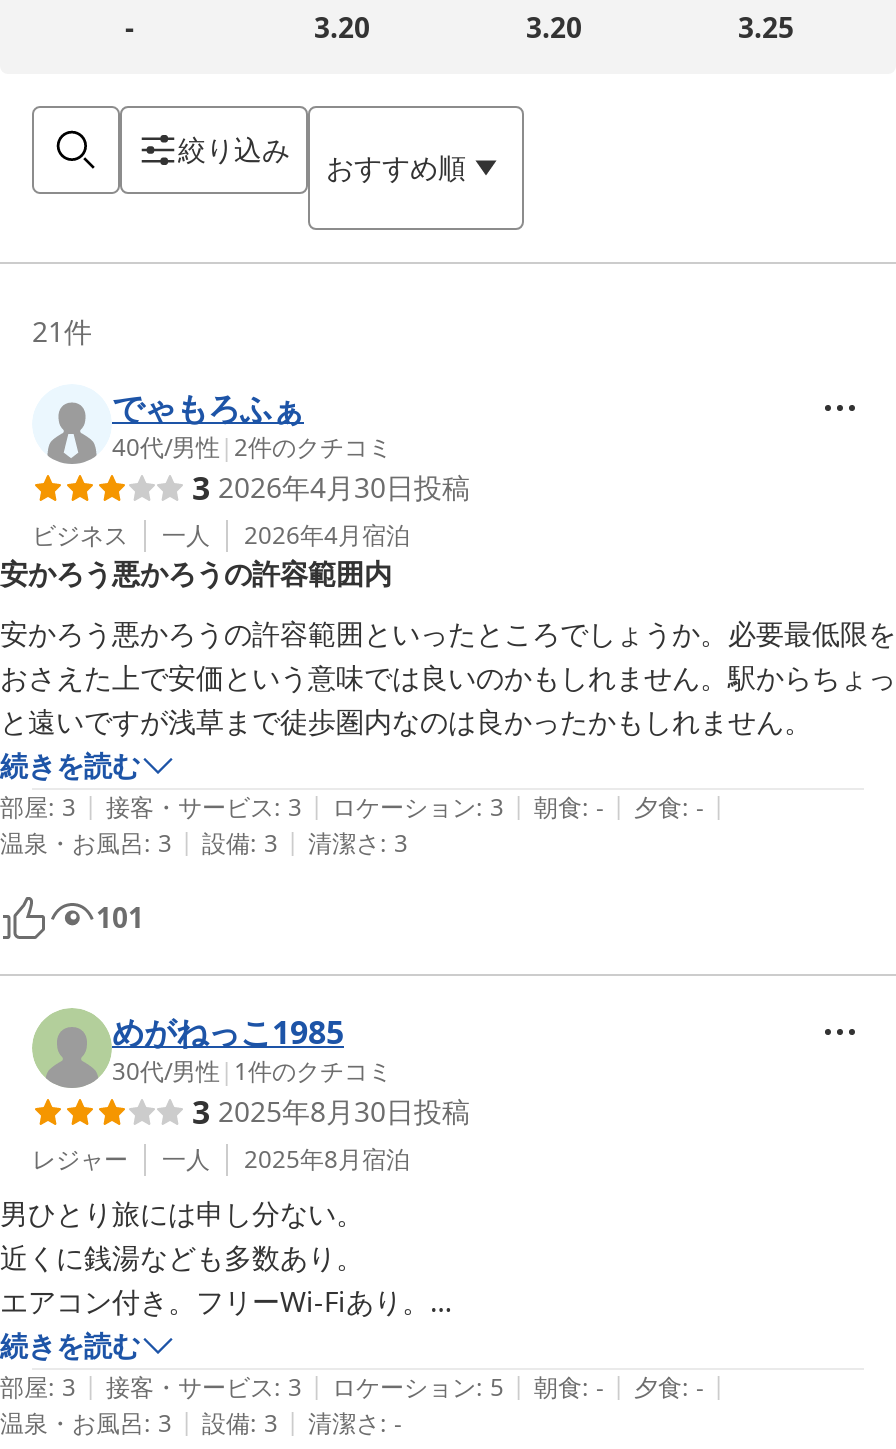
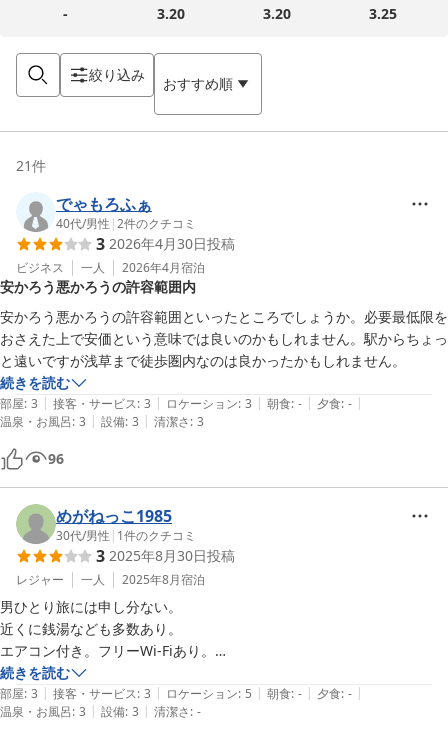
- 101
+ 96
